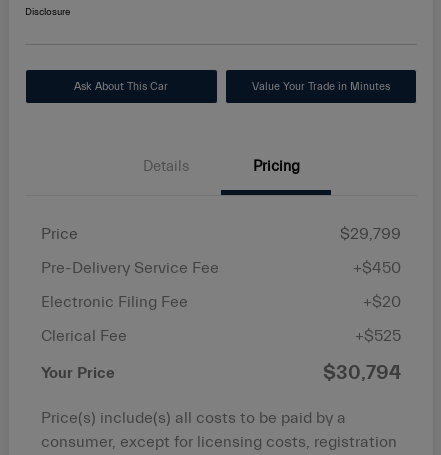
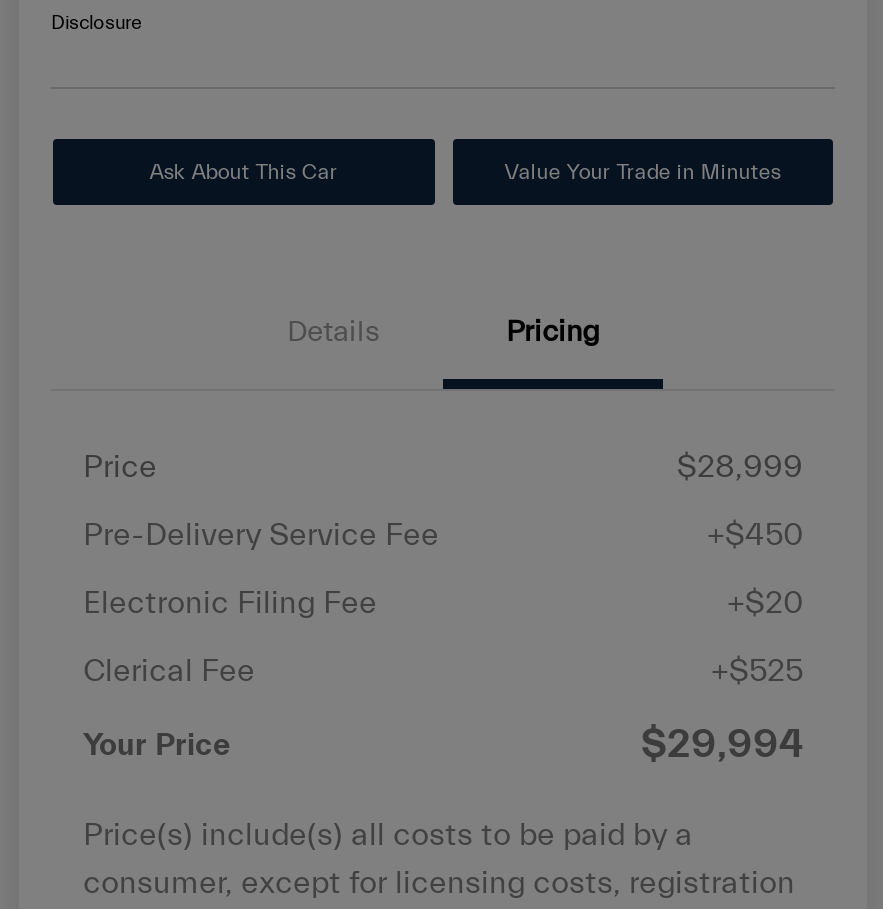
- $29,799
+ $28,999

- $30,794
+ $29,994
